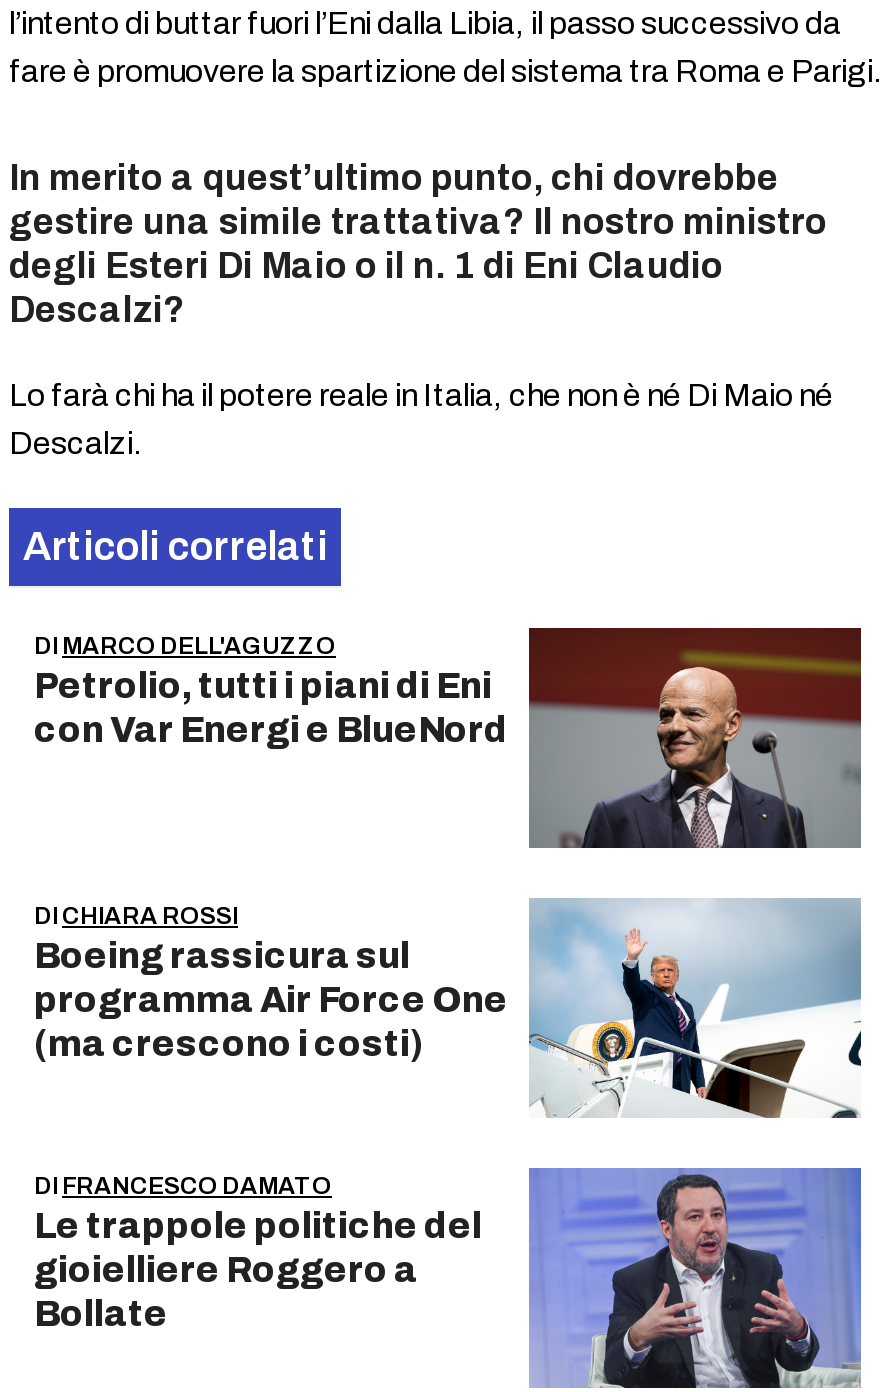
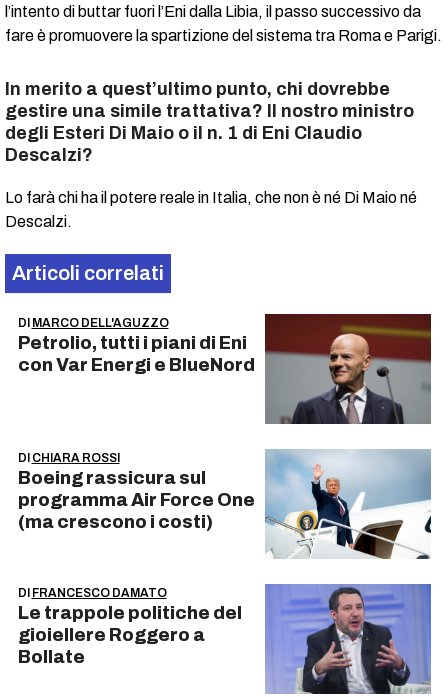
- gioielliere Roggero a
+ gioiellere Roggero a
